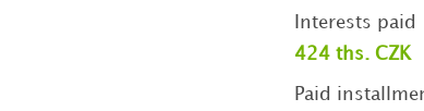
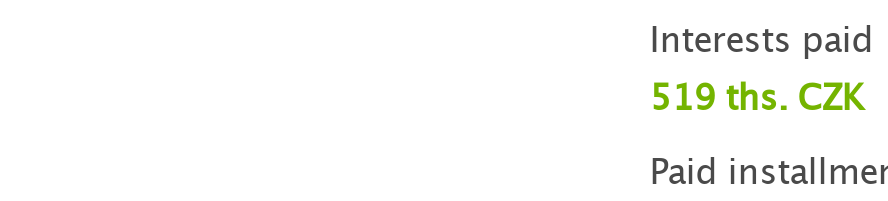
- 424 ths. CZK
+ 519 ths. CZK
